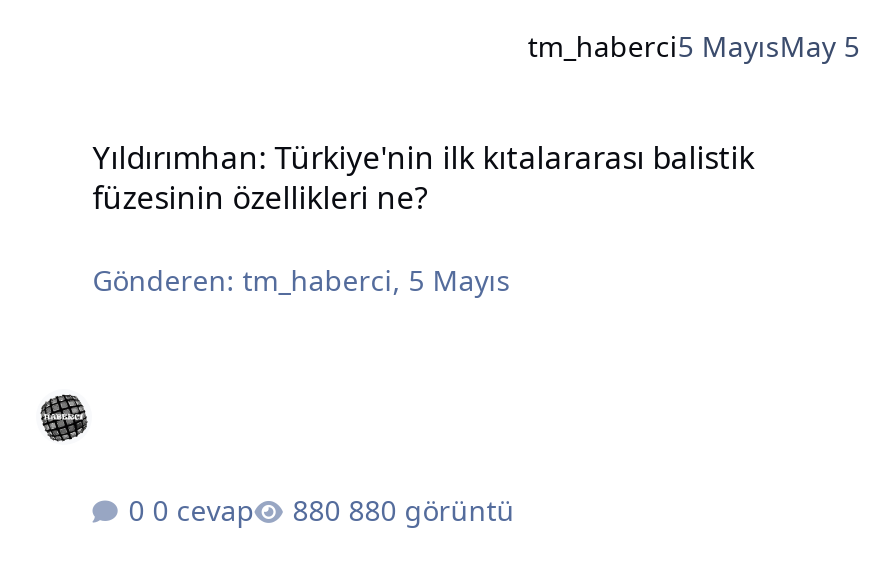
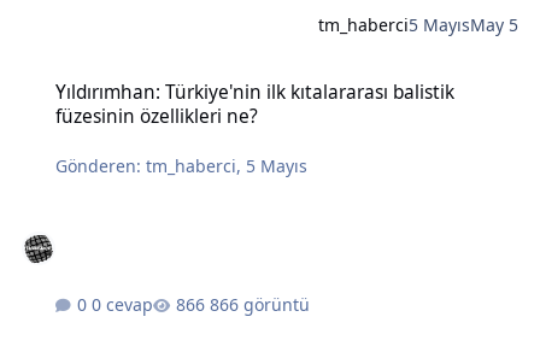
- 880 görüntü
+ 866 görüntü
